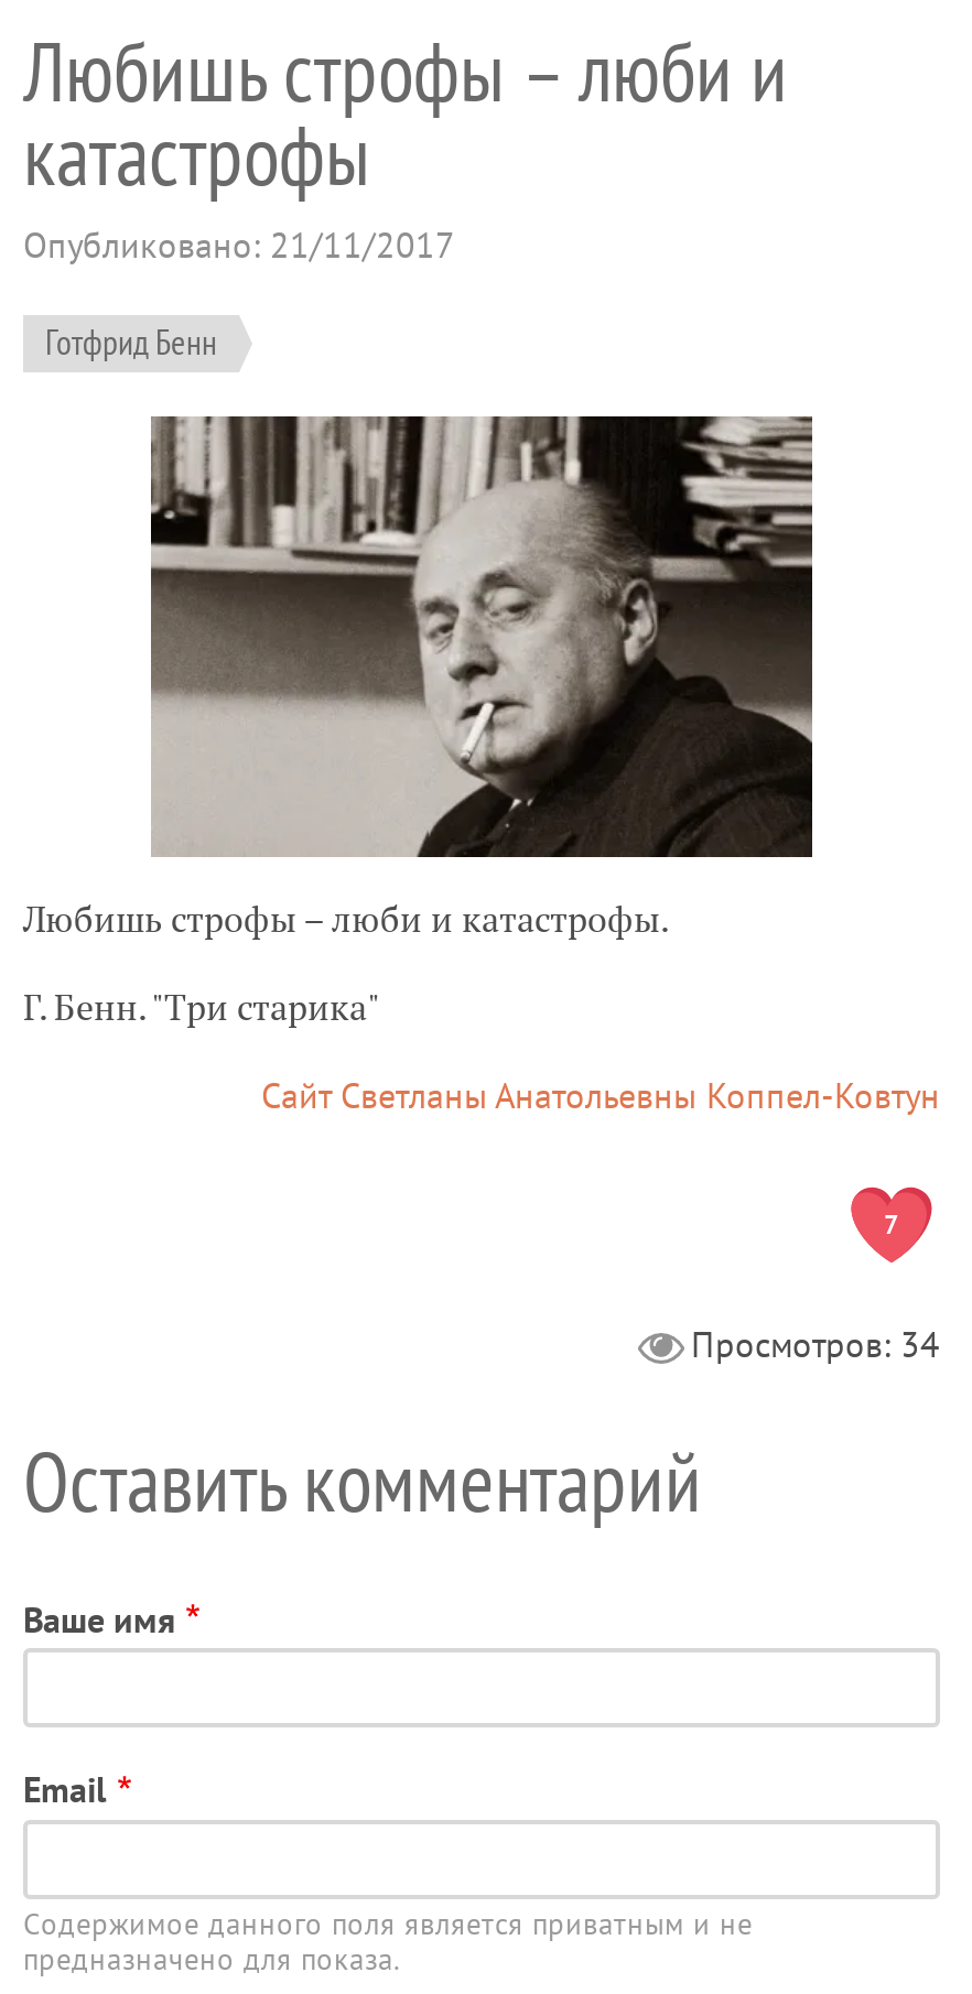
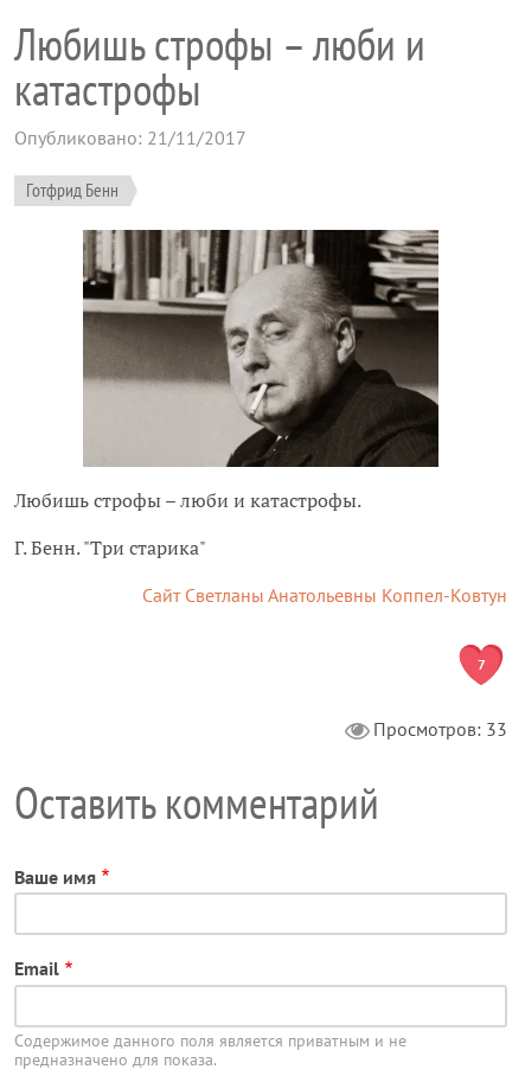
- Просмотров: 34
+ Просмотров: 33
